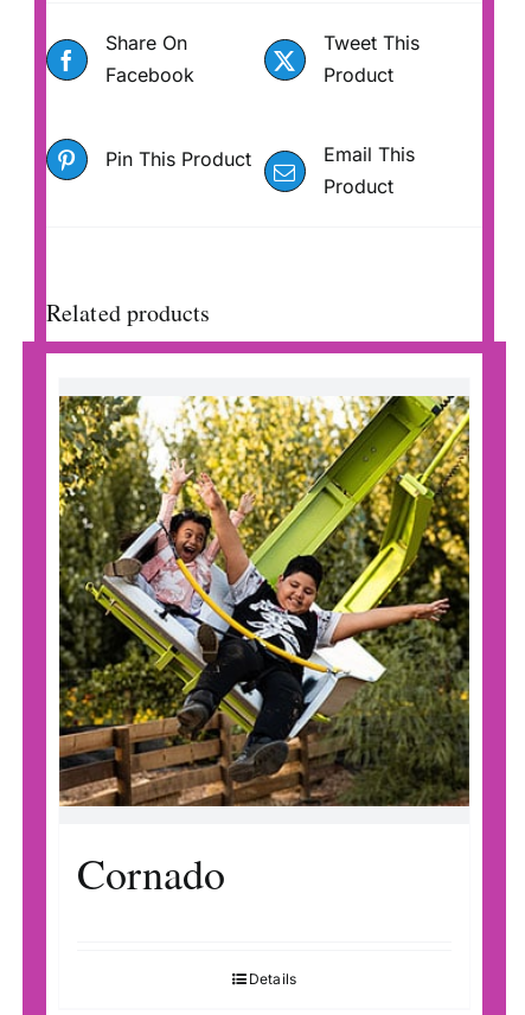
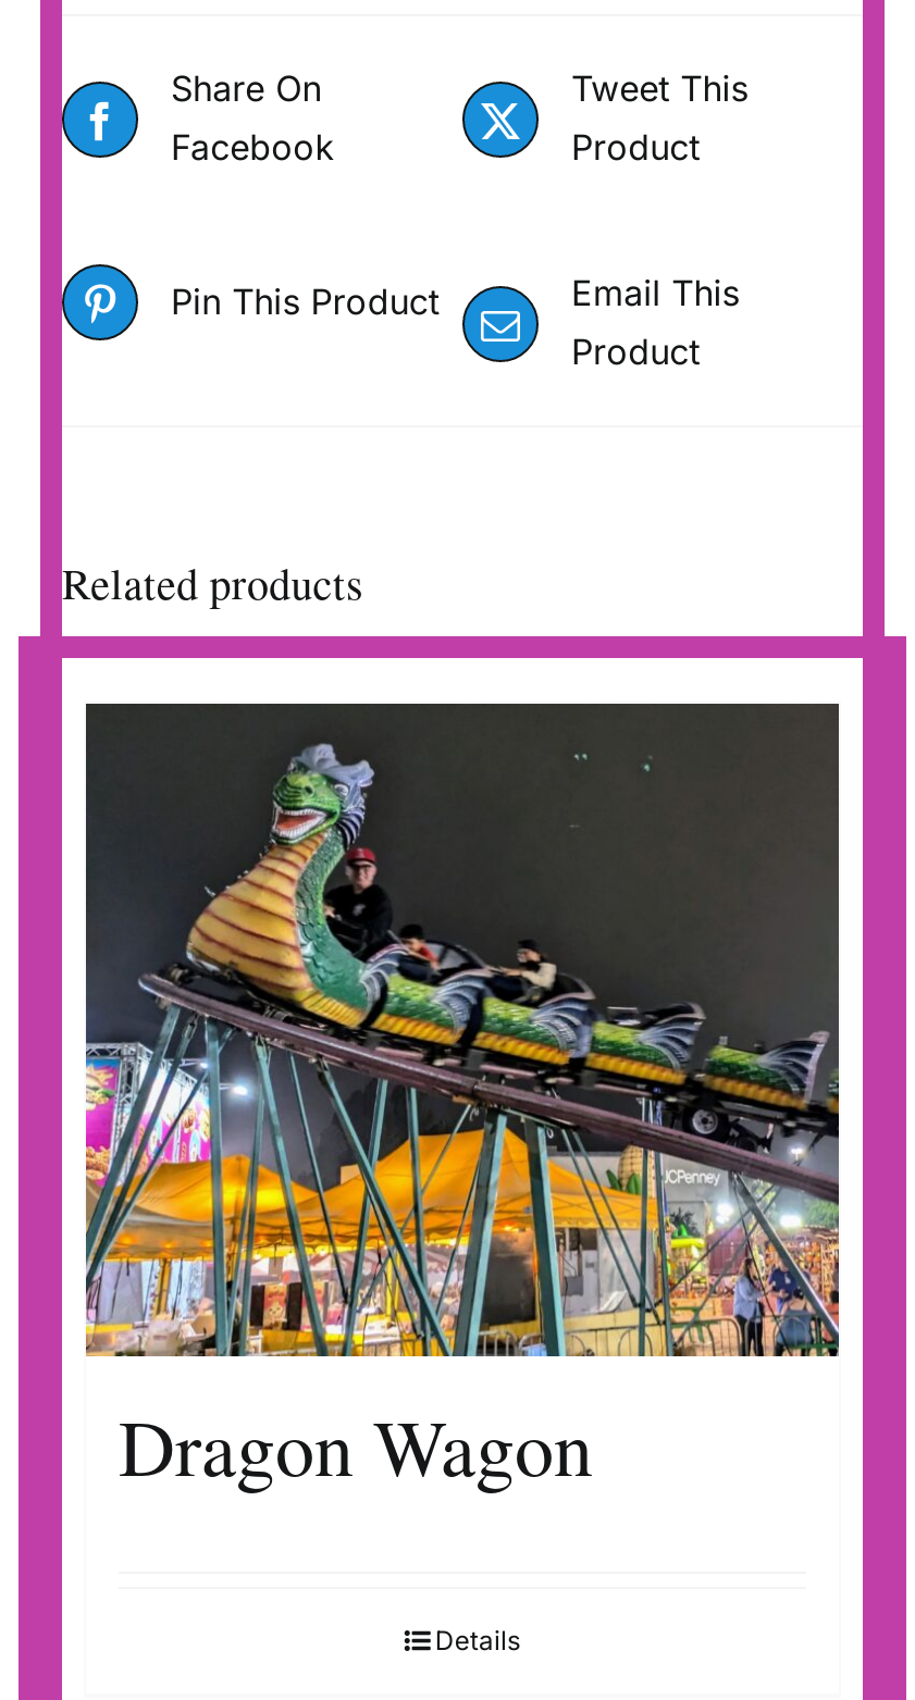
- [image]
- Cornado
+ [image]
+ Dragon Wagon
